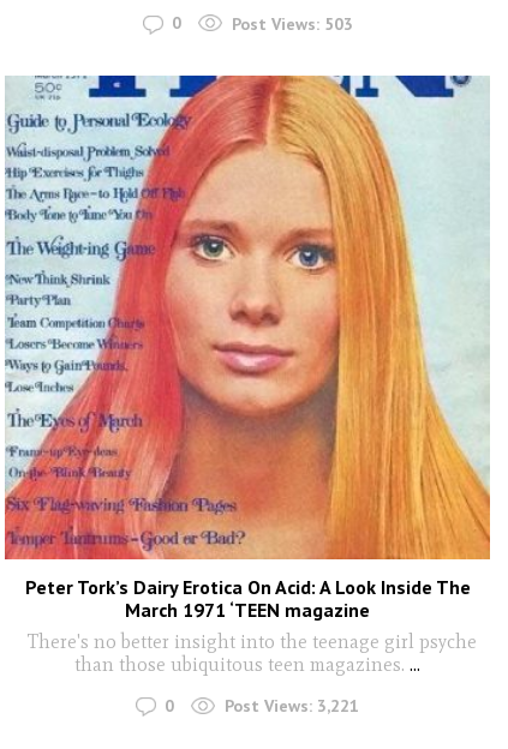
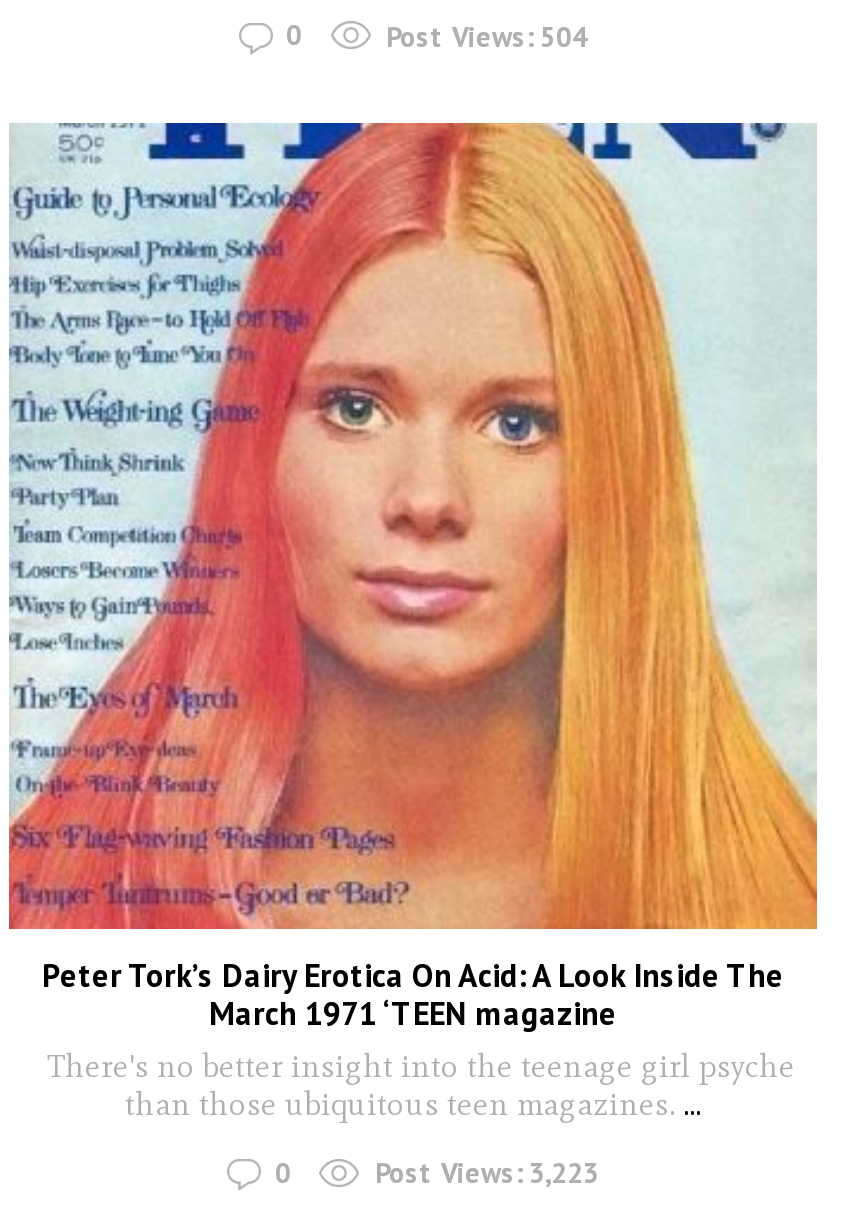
- Post Views: 503
+ Post Views: 504

- Post Views: 3,221
+ Post Views: 3,223
